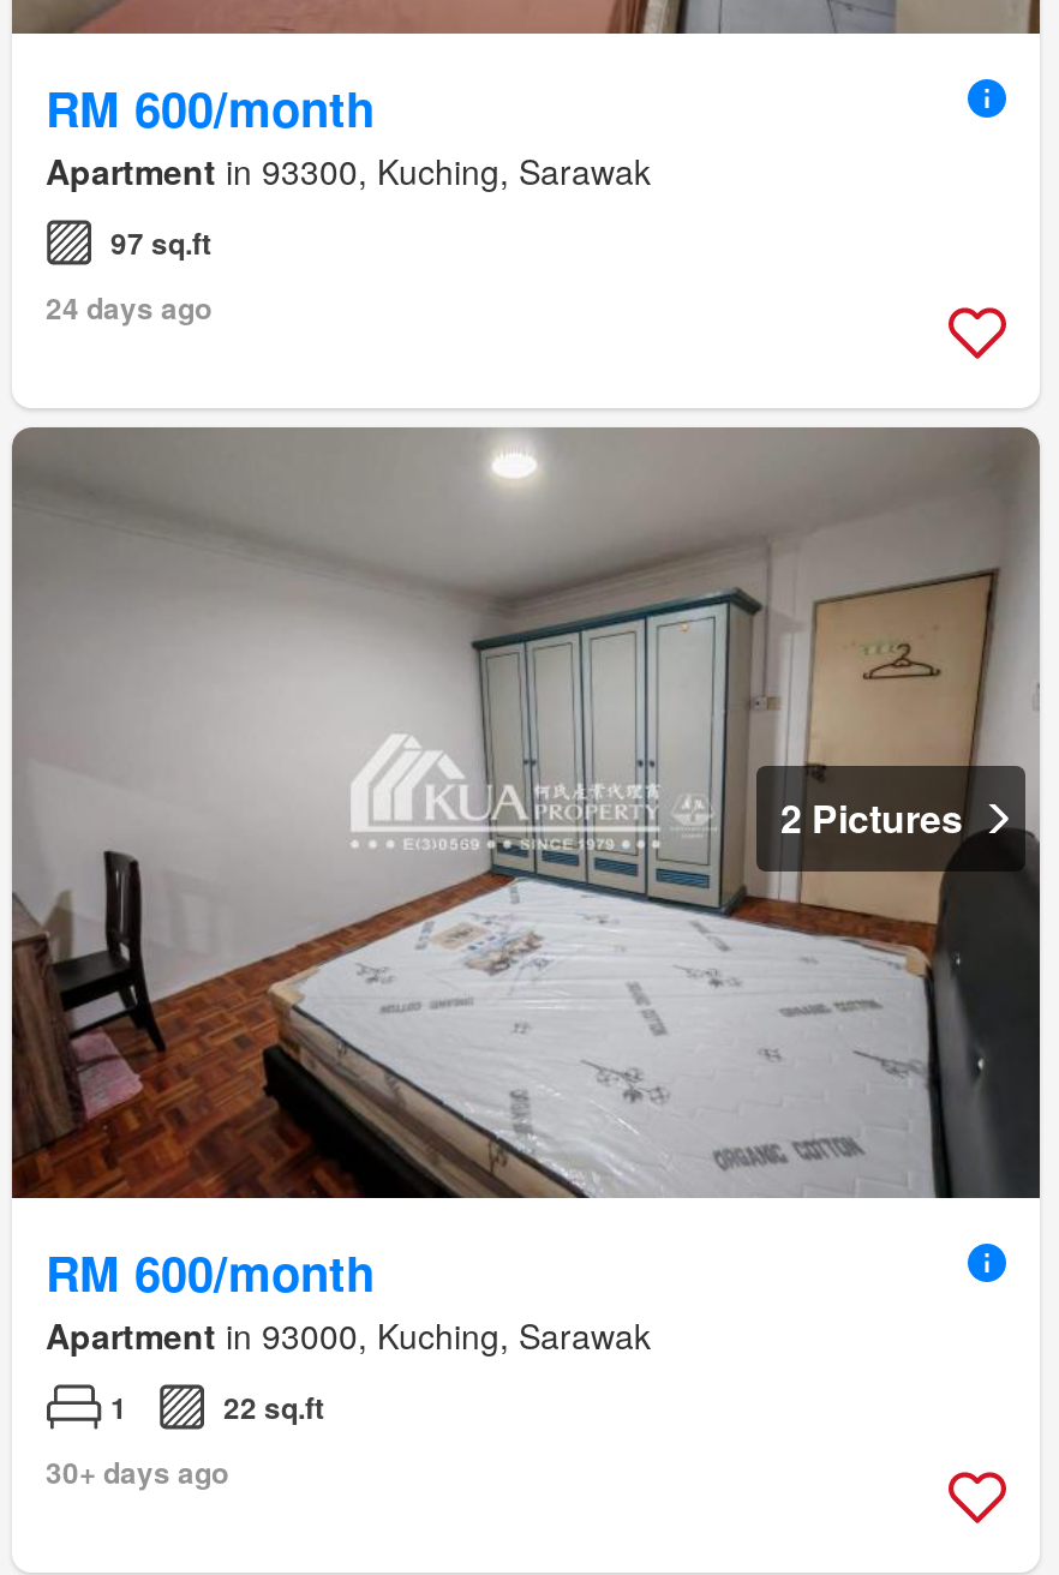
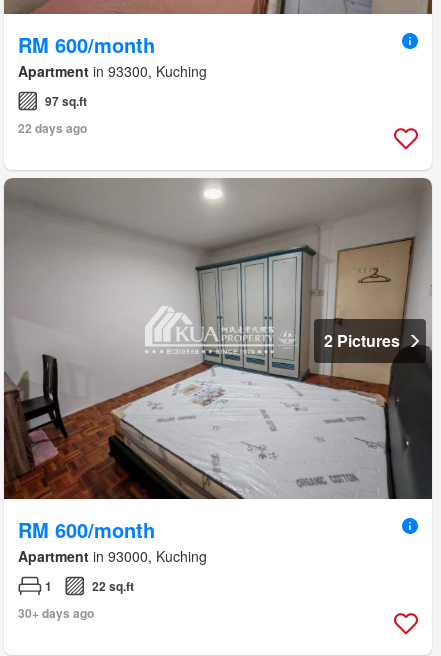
- Apartment in 93300, Kuching, Sarawak
+ Apartment in 93300, Kuching

- 24 days ago
+ 22 days ago

- Apartment in 93000, Kuching, Sarawak
+ Apartment in 93000, Kuching
